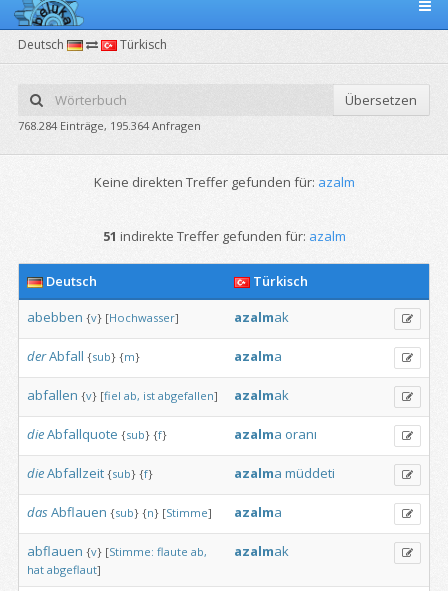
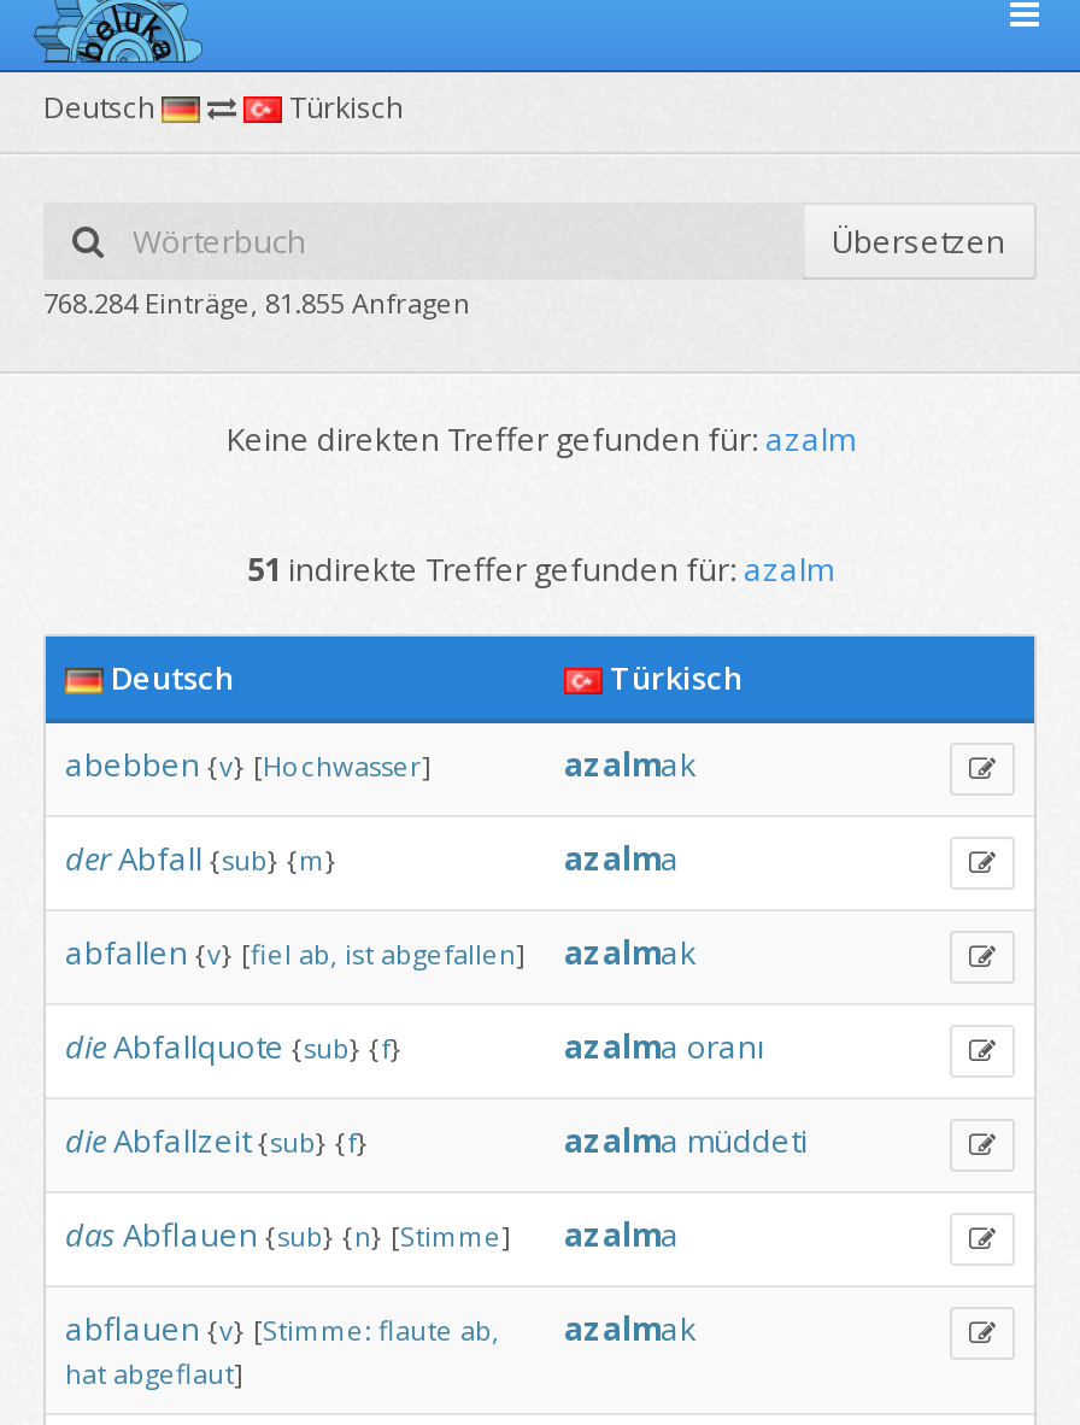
- 768.284 Einträge, 195.364 Anfragen
+ 768.284 Einträge, 81.855 Anfragen
